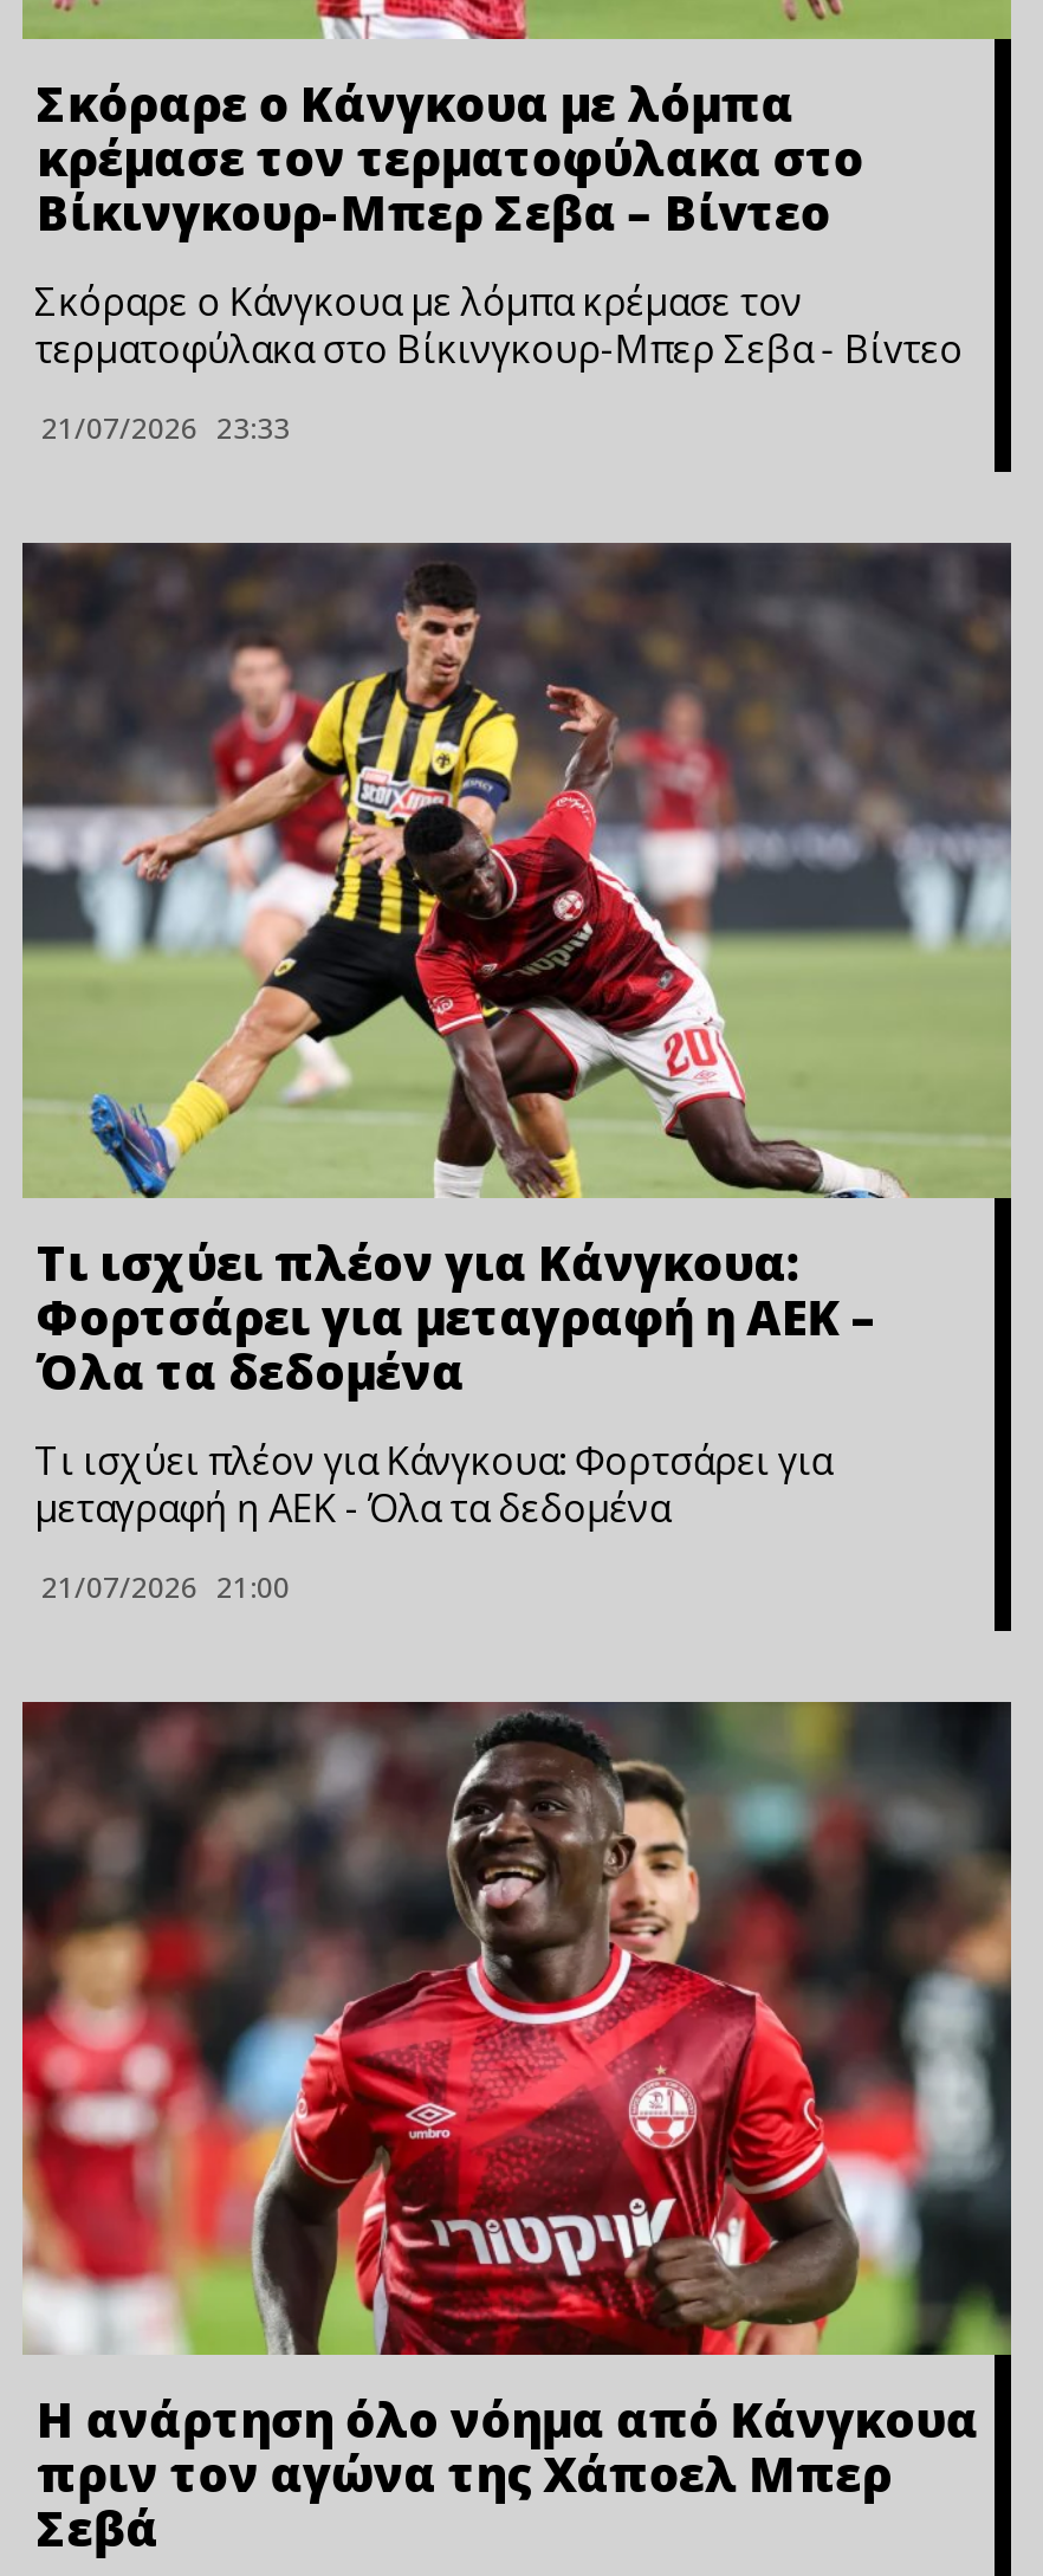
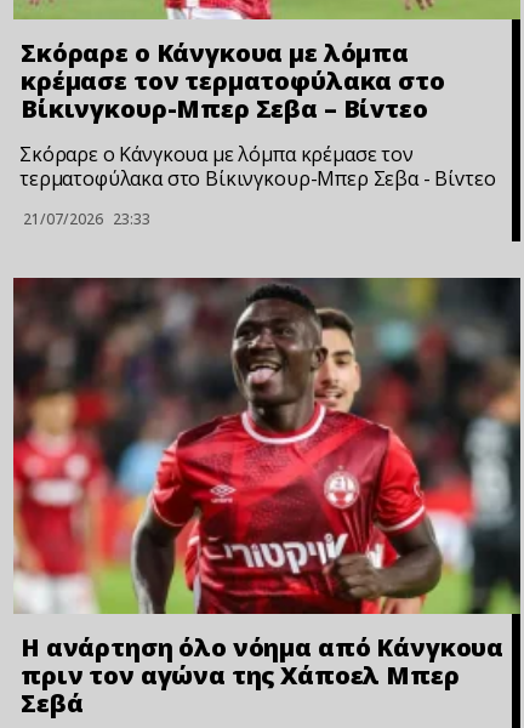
- [image]
- Τι ισχύει πλέον για Κάνγκουα:
- Φορτσάρει για μεταγραφή η ΑΕΚ –
- Όλα τα δεδομένα
- Τι ισχύει πλέον για Κάνγκουα: Φορτσάρει για
- μεταγραφή η ΑΕΚ - Όλα τα δεδομένα
- 21/07/2026 21:00
